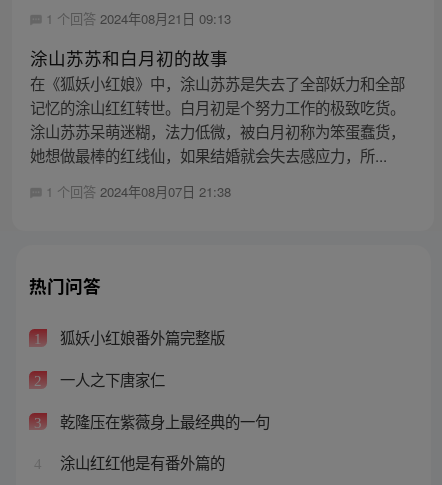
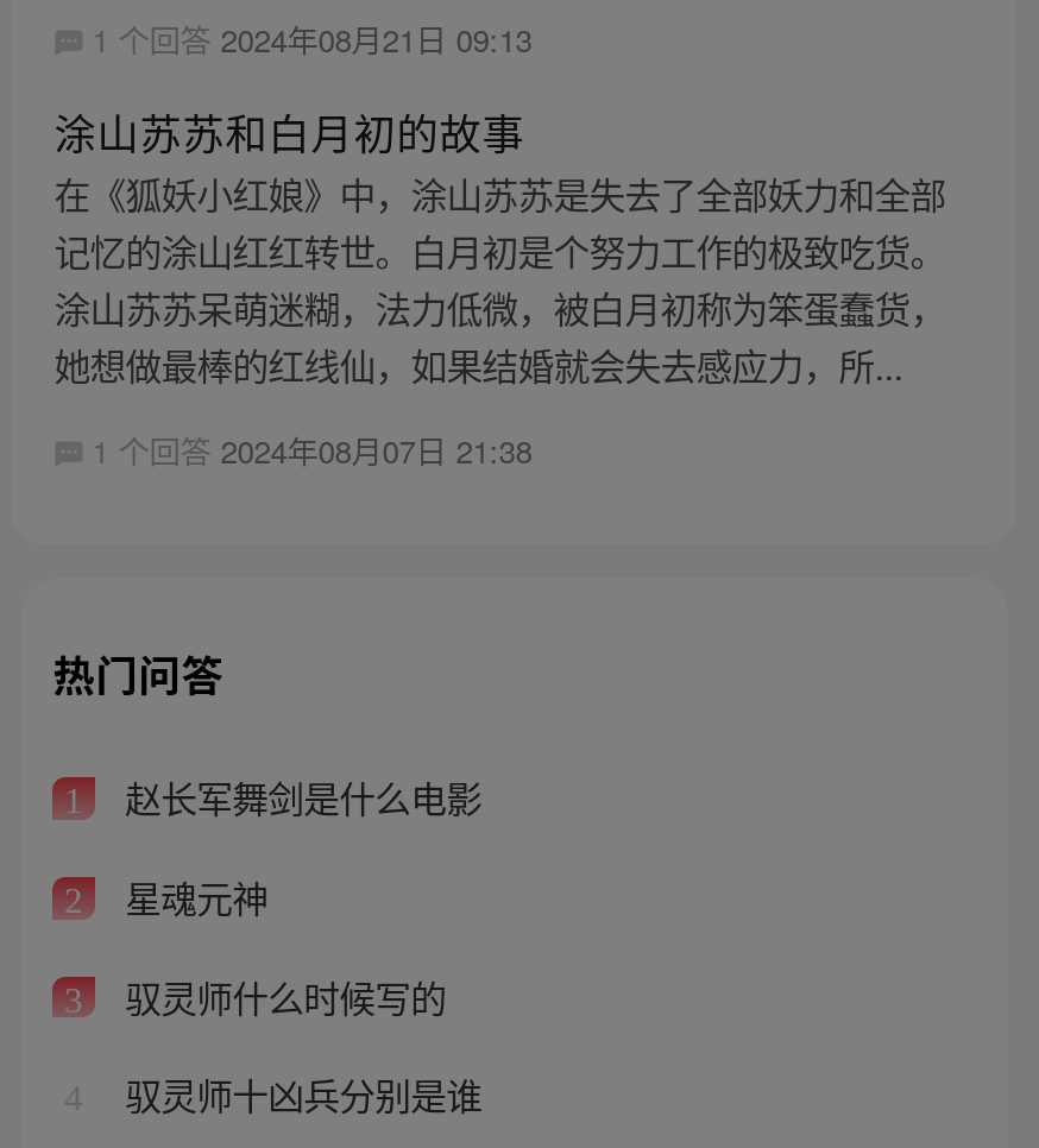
- 狐妖小红娘番外篇完整版
+ 赵长军舞剑是什么电影

- 一人之下唐家仁
+ 星魂元神

- 乾隆压在紫薇身上最经典的一句
+ 驭灵师什么时候写的

- 涂山红红他是有番外篇的
+ 驭灵师十凶兵分别是谁
